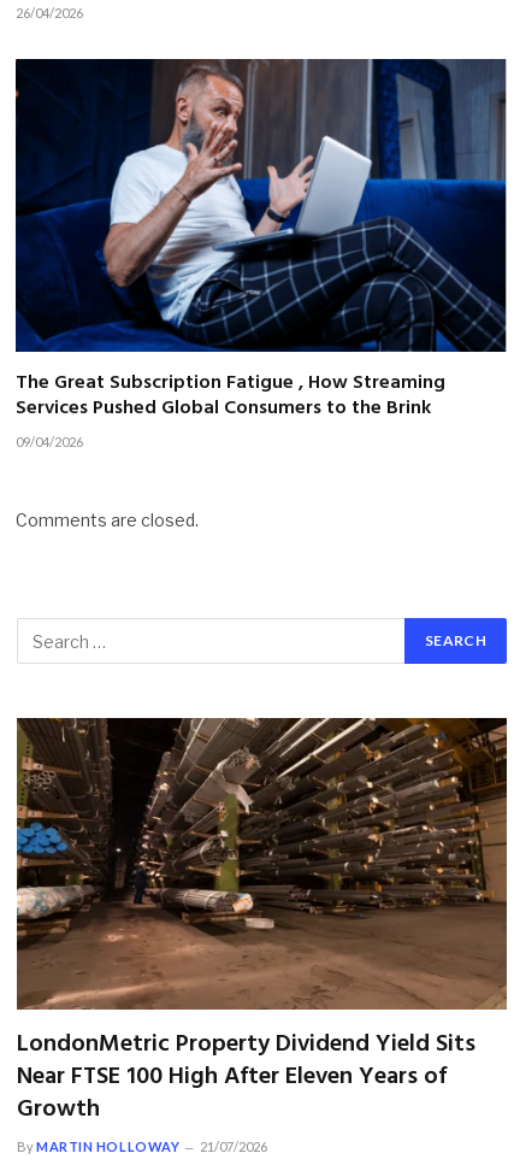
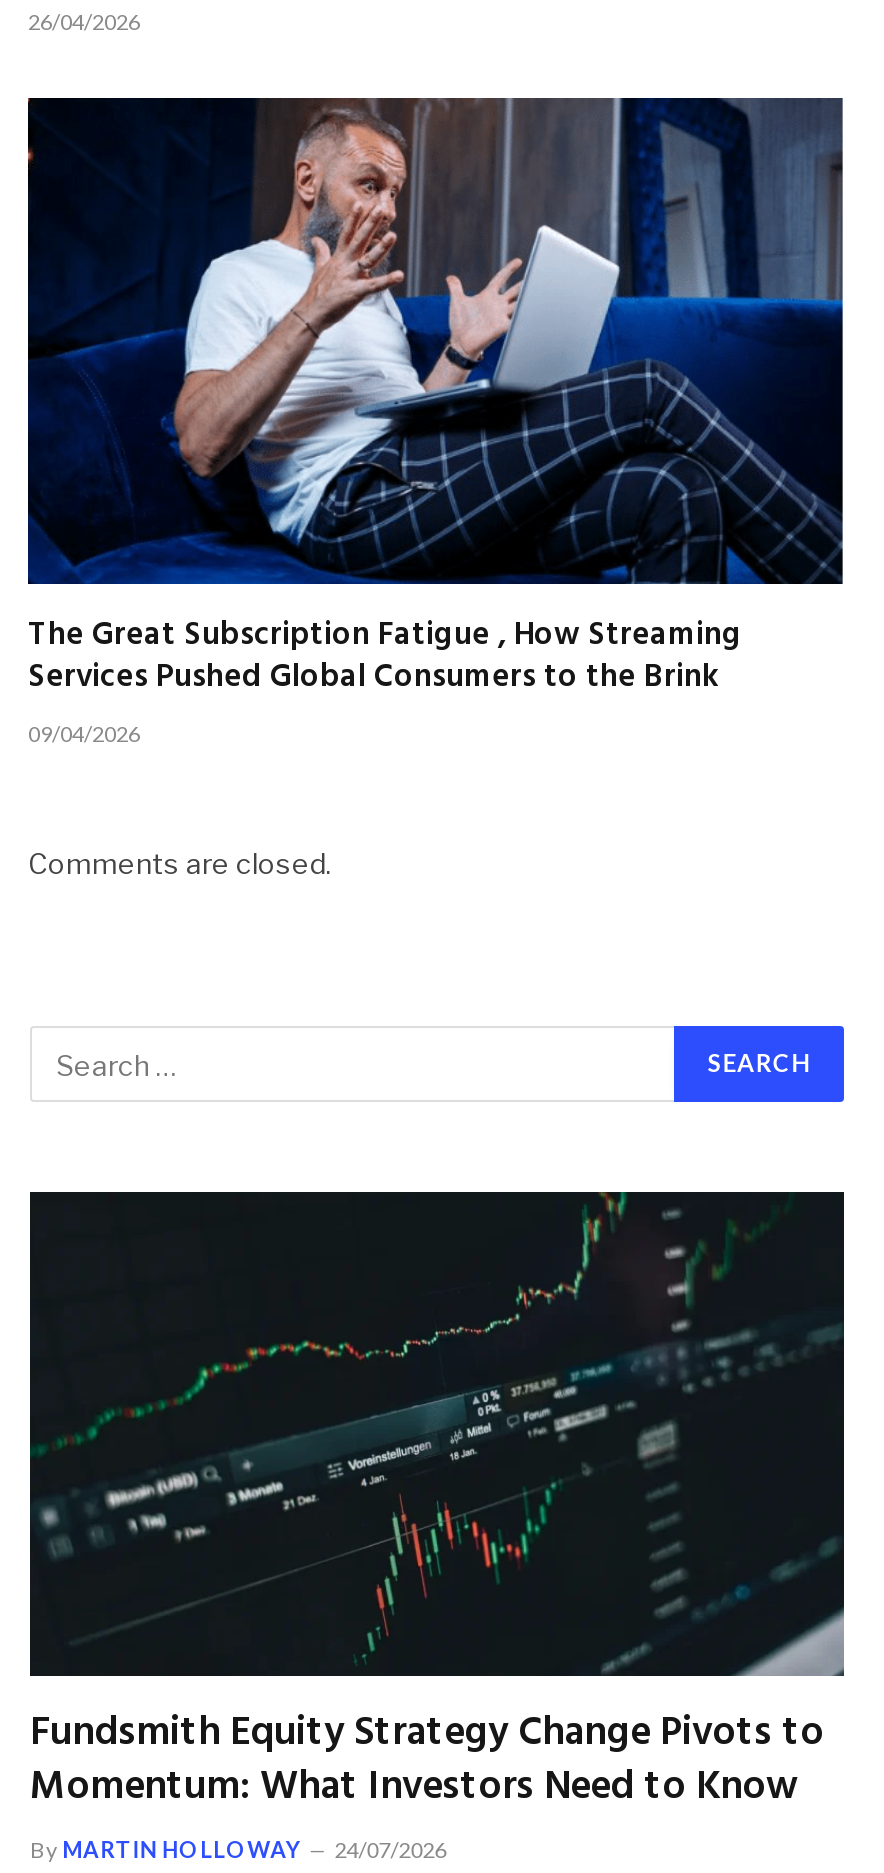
- [image]
- LondonMetric Property Dividend Yield Sits
- Near FTSE 100 High After Eleven Years of
- Growth
+ [image]
+ Fundsmith Equity Strategy Change Pivots to
+ Momentum: What Investors Need to Know

- By MARTIN HOLLOWAY 21/07/2026
+ By MARTIN HOLLOWAY 24/07/2026
